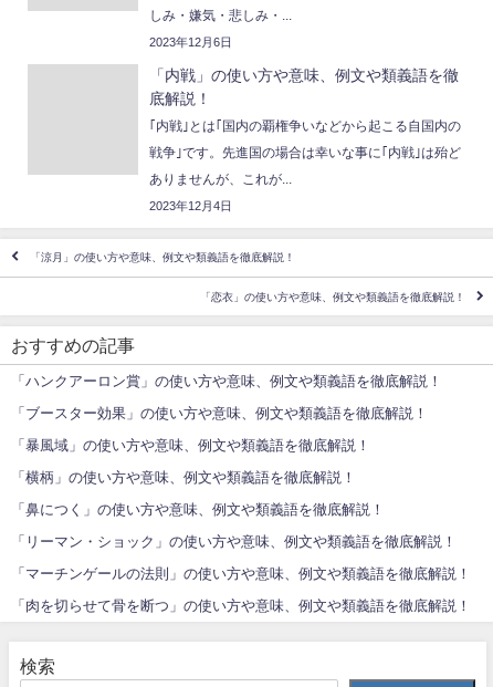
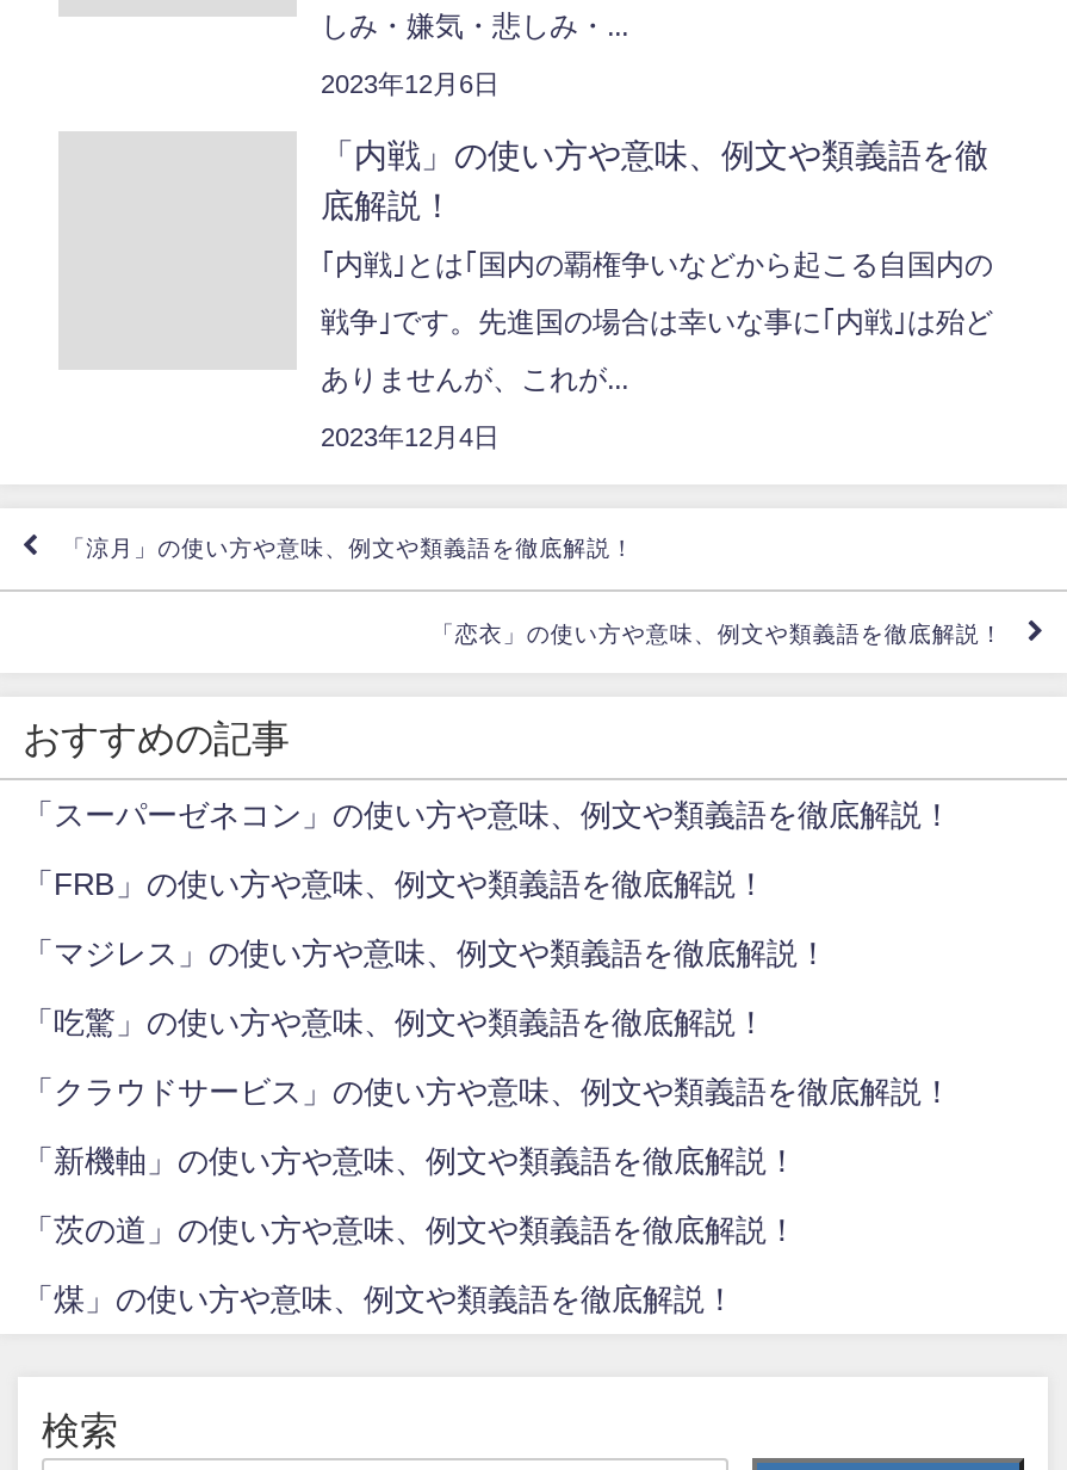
- 「ハンクアーロン賞」の使い方や意味、例文や類義語を徹底解説！
+ 「スーパーゼネコン」の使い方や意味、例文や類義語を徹底解説！

- 「ブースター効果」の使い方や意味、例文や類義語を徹底解説！
+ 「FRB」の使い方や意味、例文や類義語を徹底解説！

- 「暴風域」の使い方や意味、例文や類義語を徹底解説！
+ 「マジレス」の使い方や意味、例文や類義語を徹底解説！

- 「横柄」の使い方や意味、例文や類義語を徹底解説！
+ 「吃驚」の使い方や意味、例文や類義語を徹底解説！

- 「鼻につく」の使い方や意味、例文や類義語を徹底解説！
+ 「クラウドサービス」の使い方や意味、例文や類義語を徹底解説！

- 「リーマン・ショック」の使い方や意味、例文や類義語を徹底解説！
+ 「新機軸」の使い方や意味、例文や類義語を徹底解説！

- 「マーチンゲールの法則」の使い方や意味、例文や類義語を徹底解説！
+ 「茨の道」の使い方や意味、例文や類義語を徹底解説！

- 「肉を切らせて骨を断つ」の使い方や意味、例文や類義語を徹底解説！
+ 「煤」の使い方や意味、例文や類義語を徹底解説！
